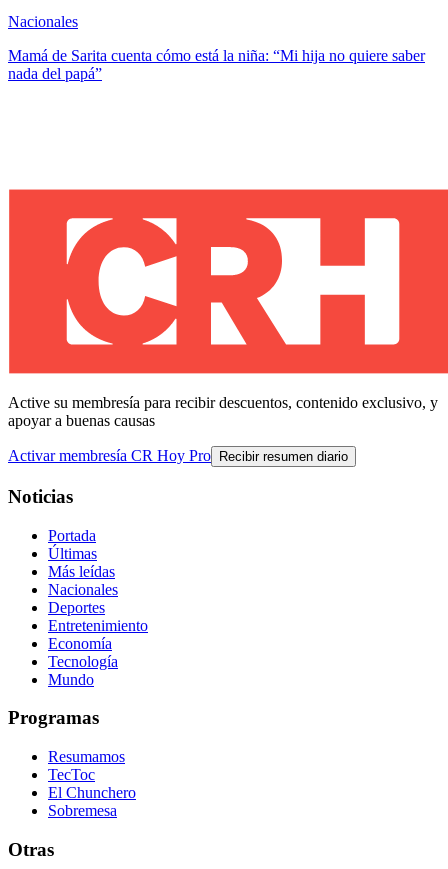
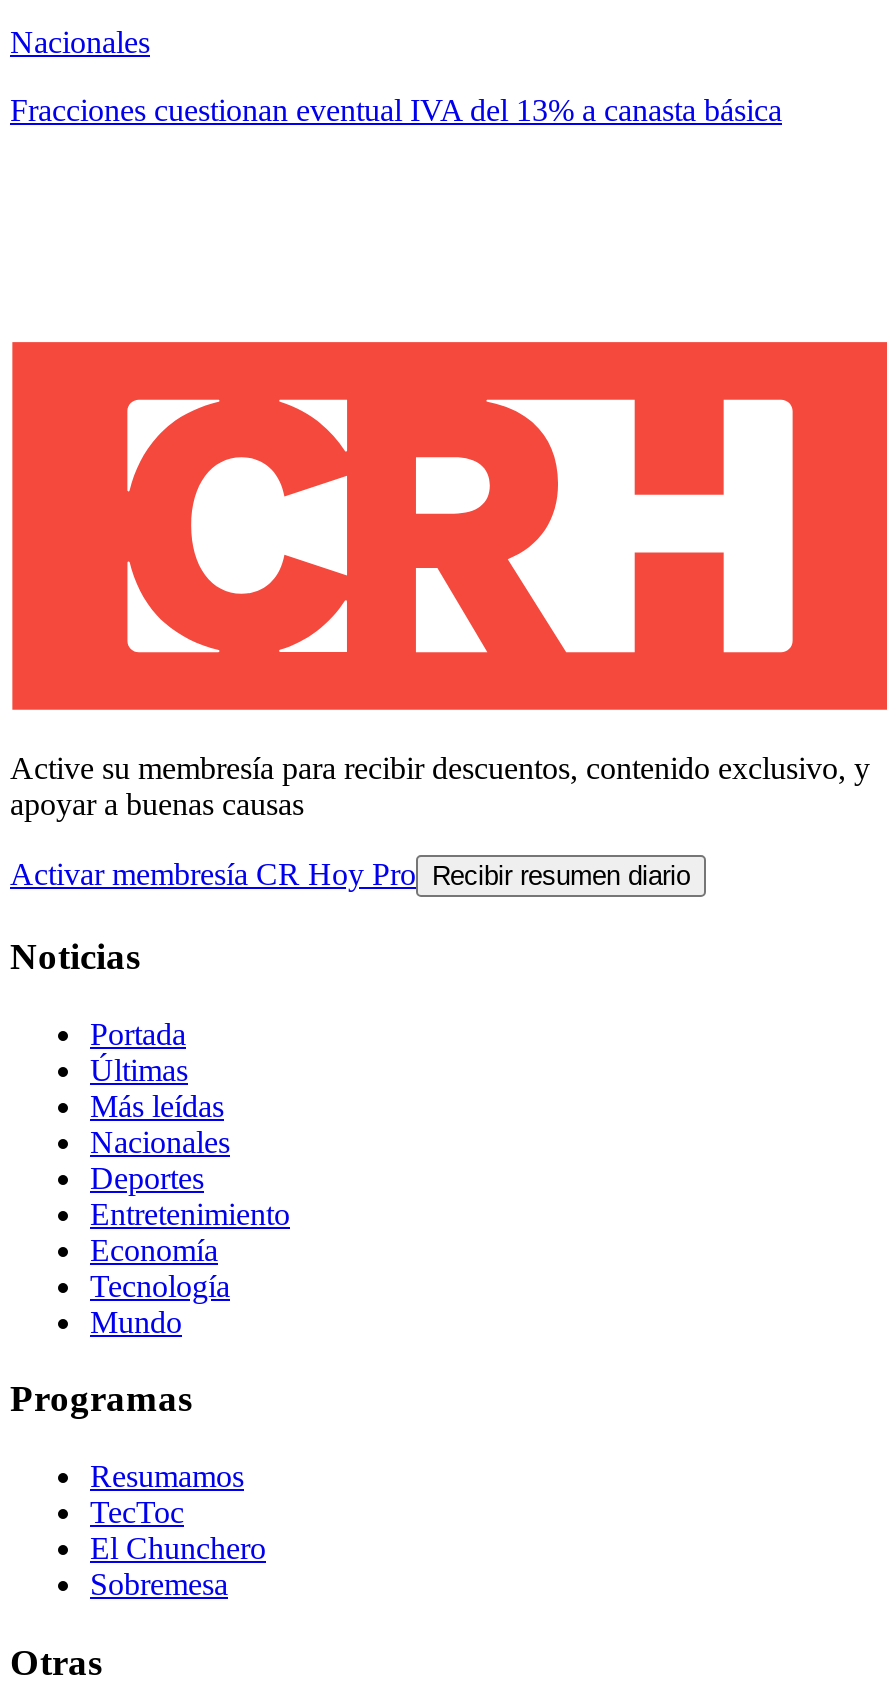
- Mamá de Sarita cuenta cómo está la niña: “Mi hija no quiere saber
- nada del papá”
+ Fracciones cuestionan eventual IVA del 13% a canasta básica
